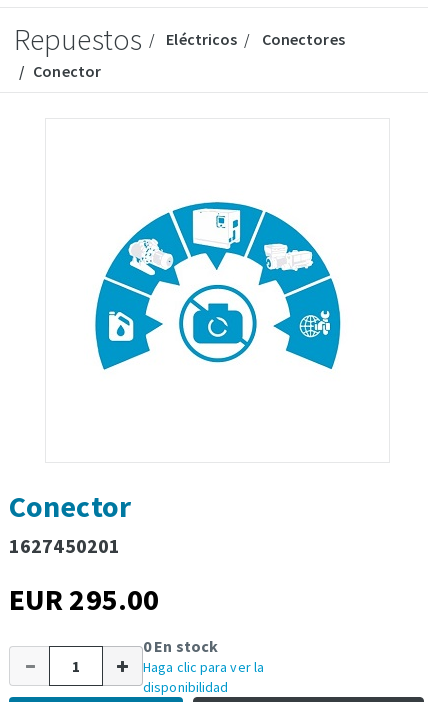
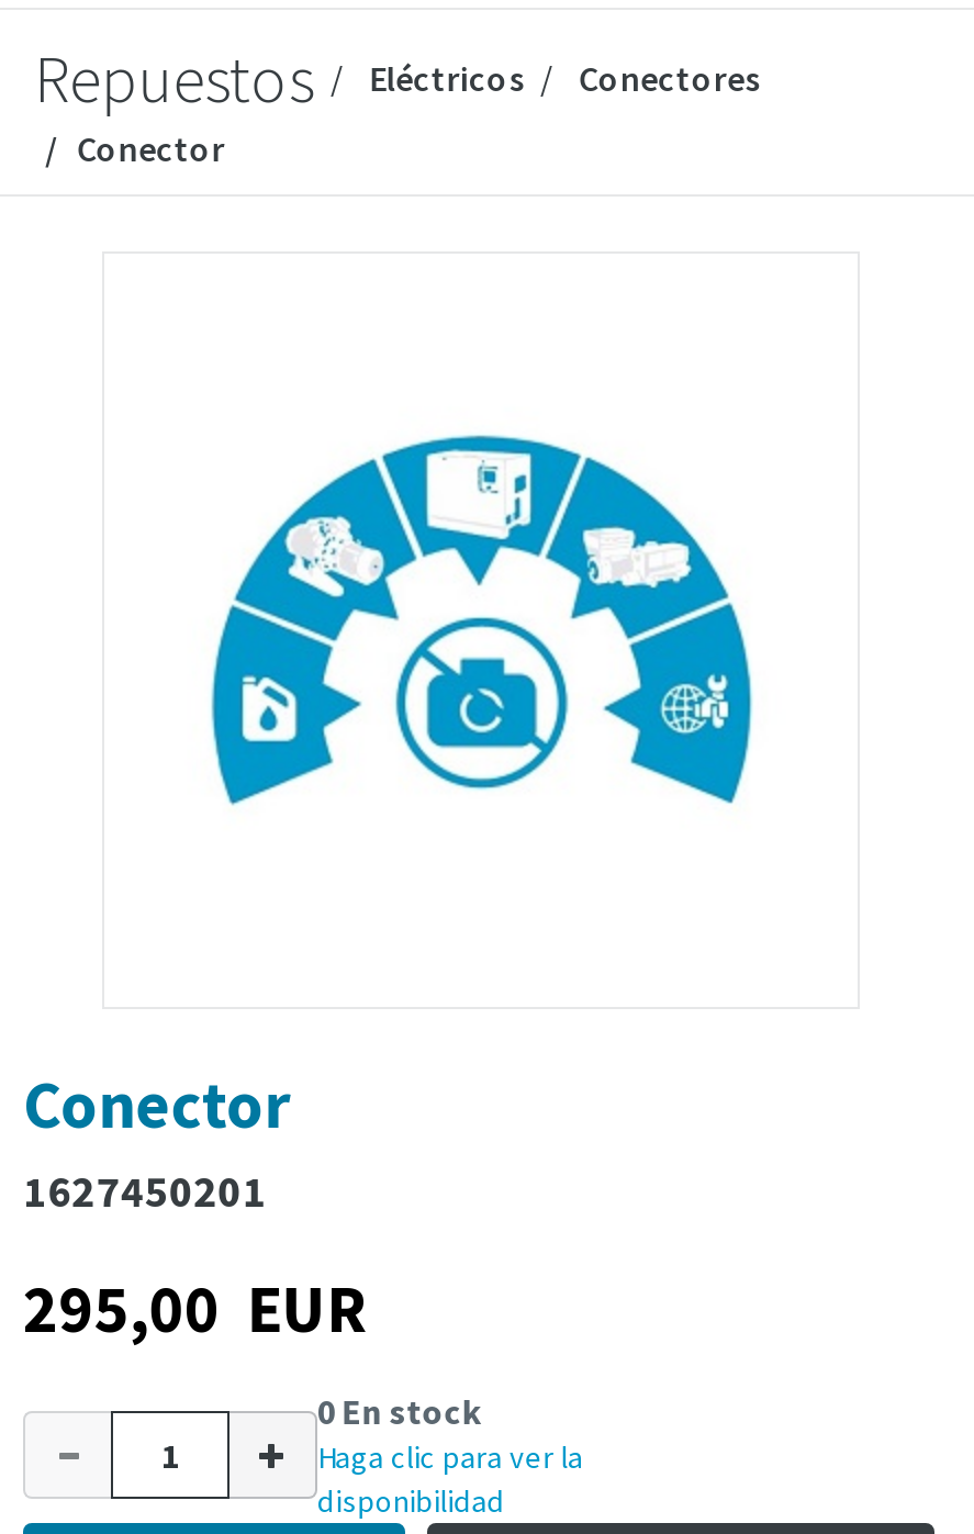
- EUR 295.00
+ 295,00 EUR
